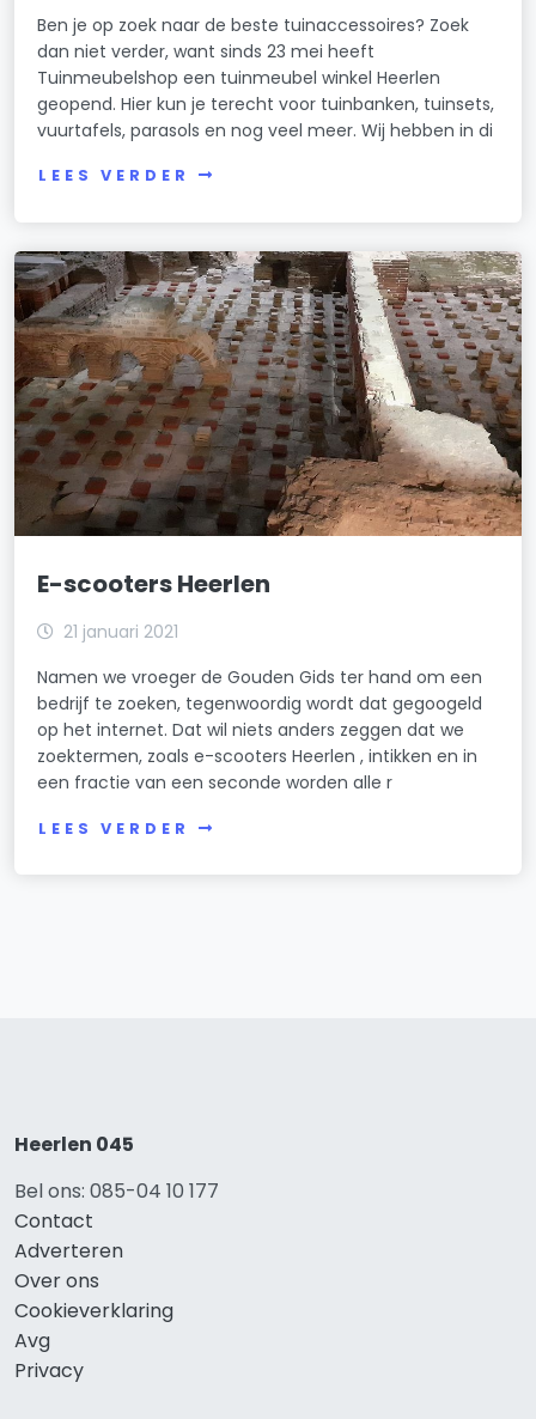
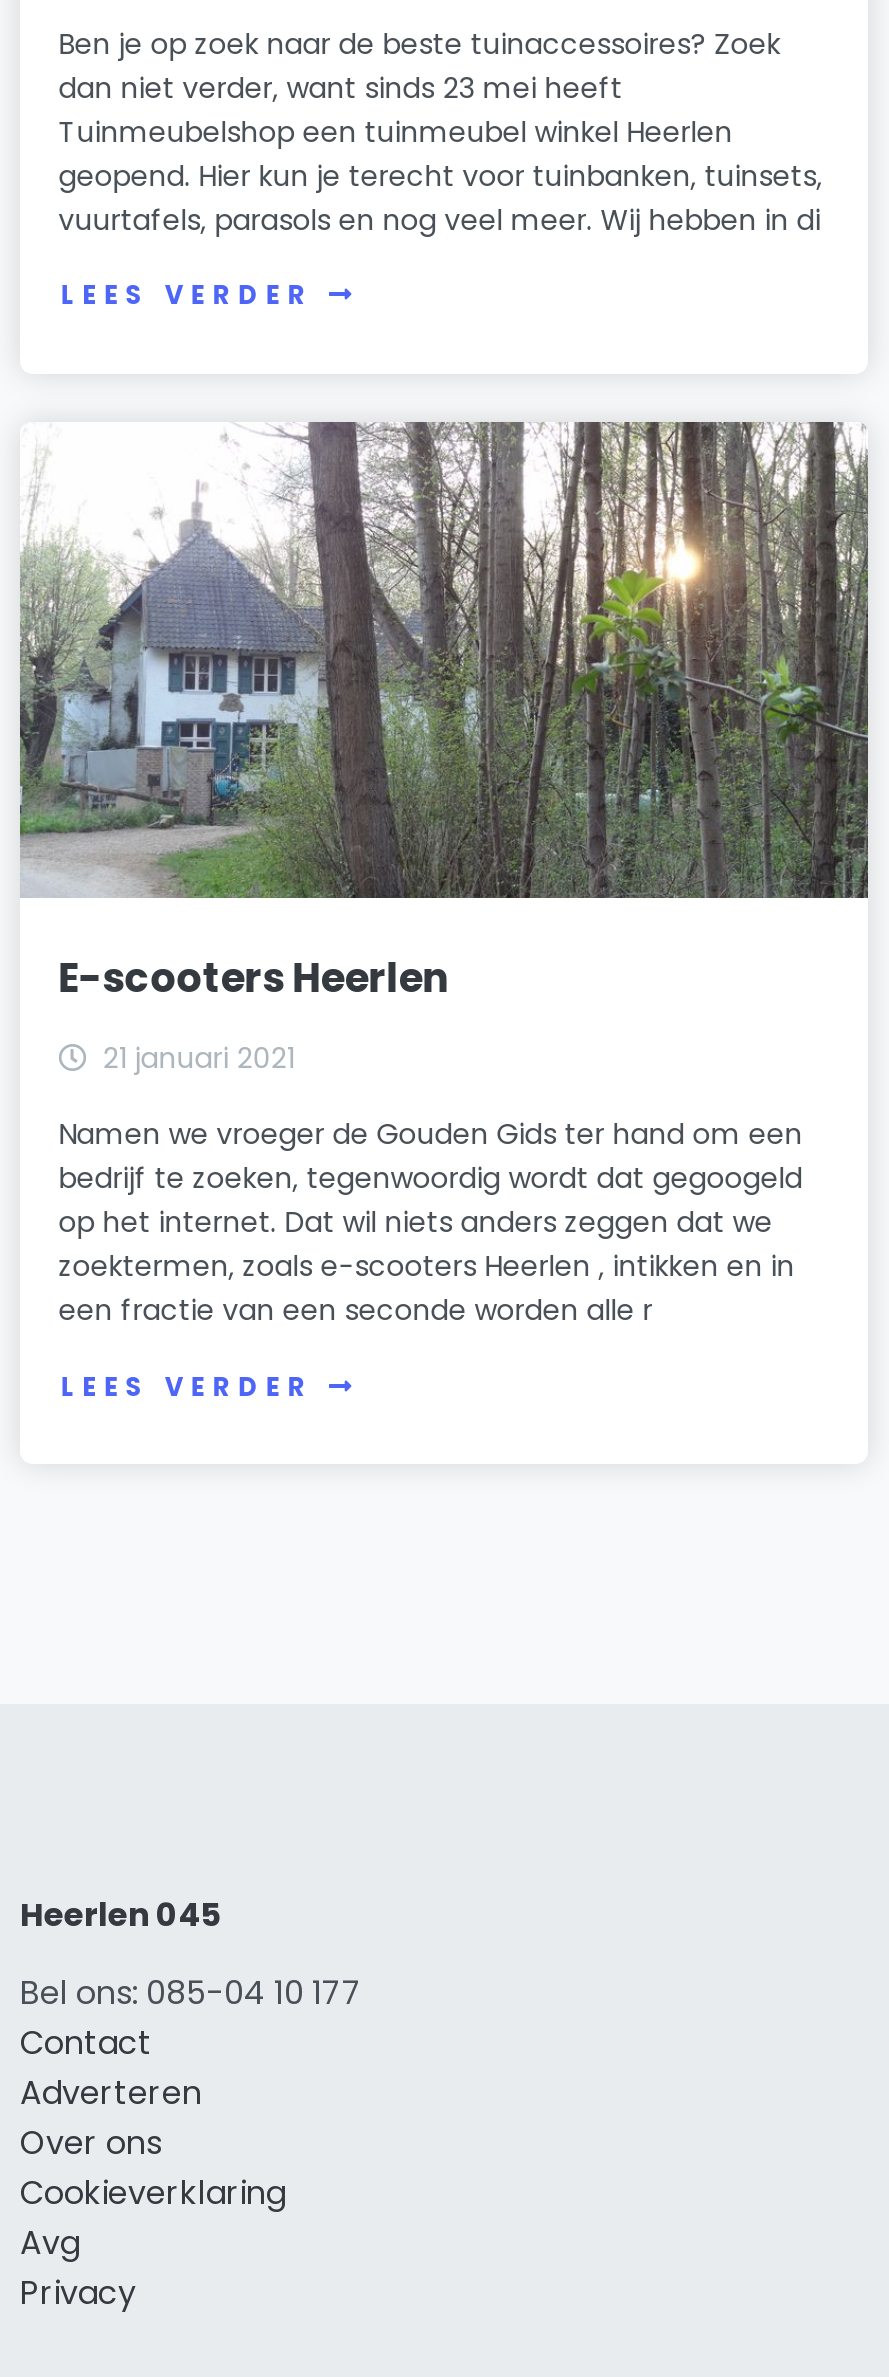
- [image]
+ [image]
